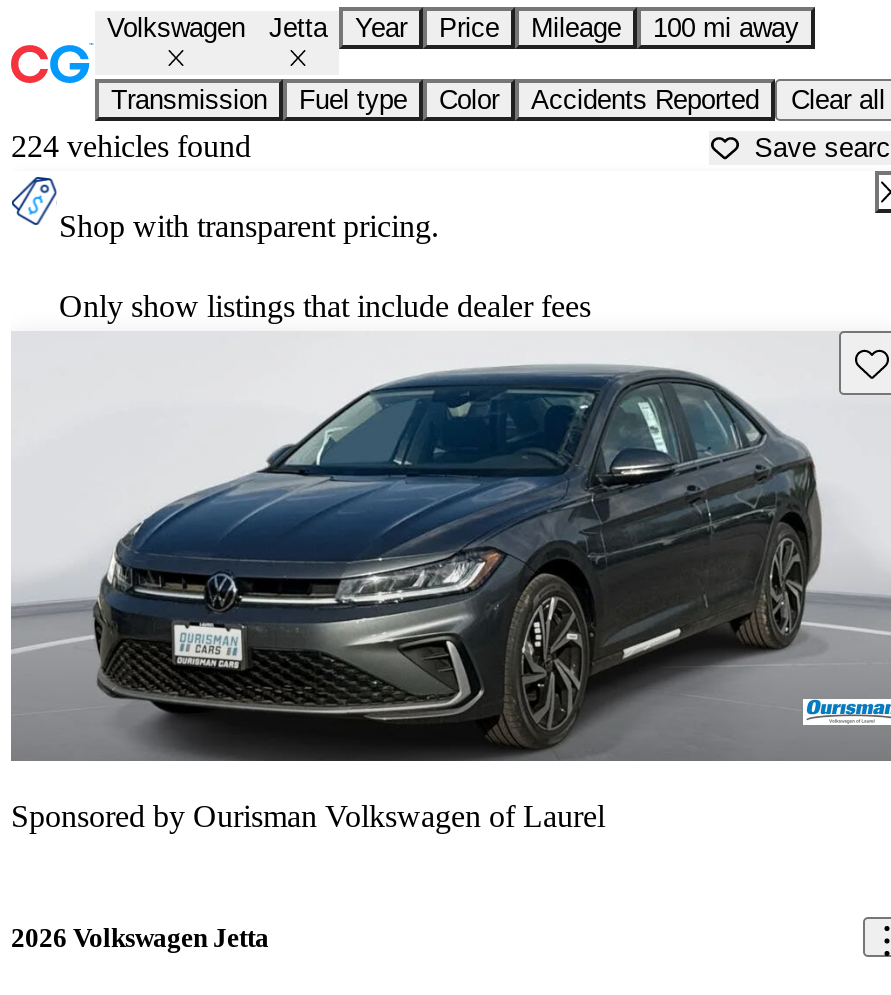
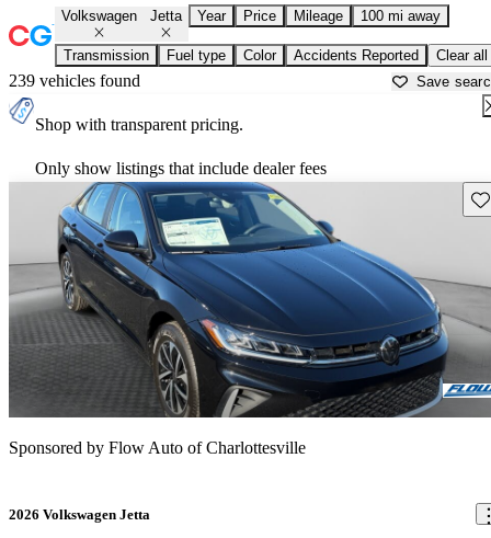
- 224 vehicles found
+ 239 vehicles found

- [image]
- Sponsored by Ourisman Volkswagen of Laurel
+ [image]
+ Sponsored by Flow Auto of Charlottesville
